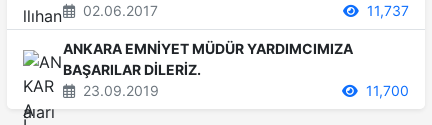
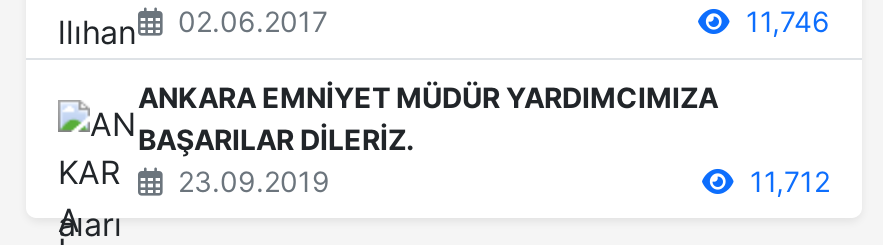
- 11,737
+ 11,746

- 11,700
+ 11,712
